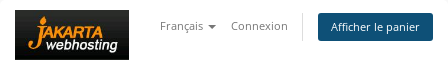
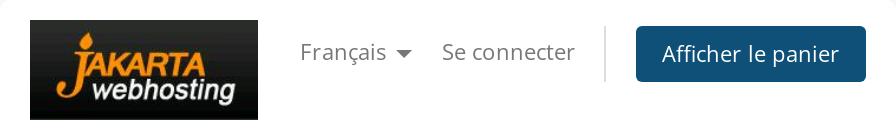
- Connexion
+ Se connecter
